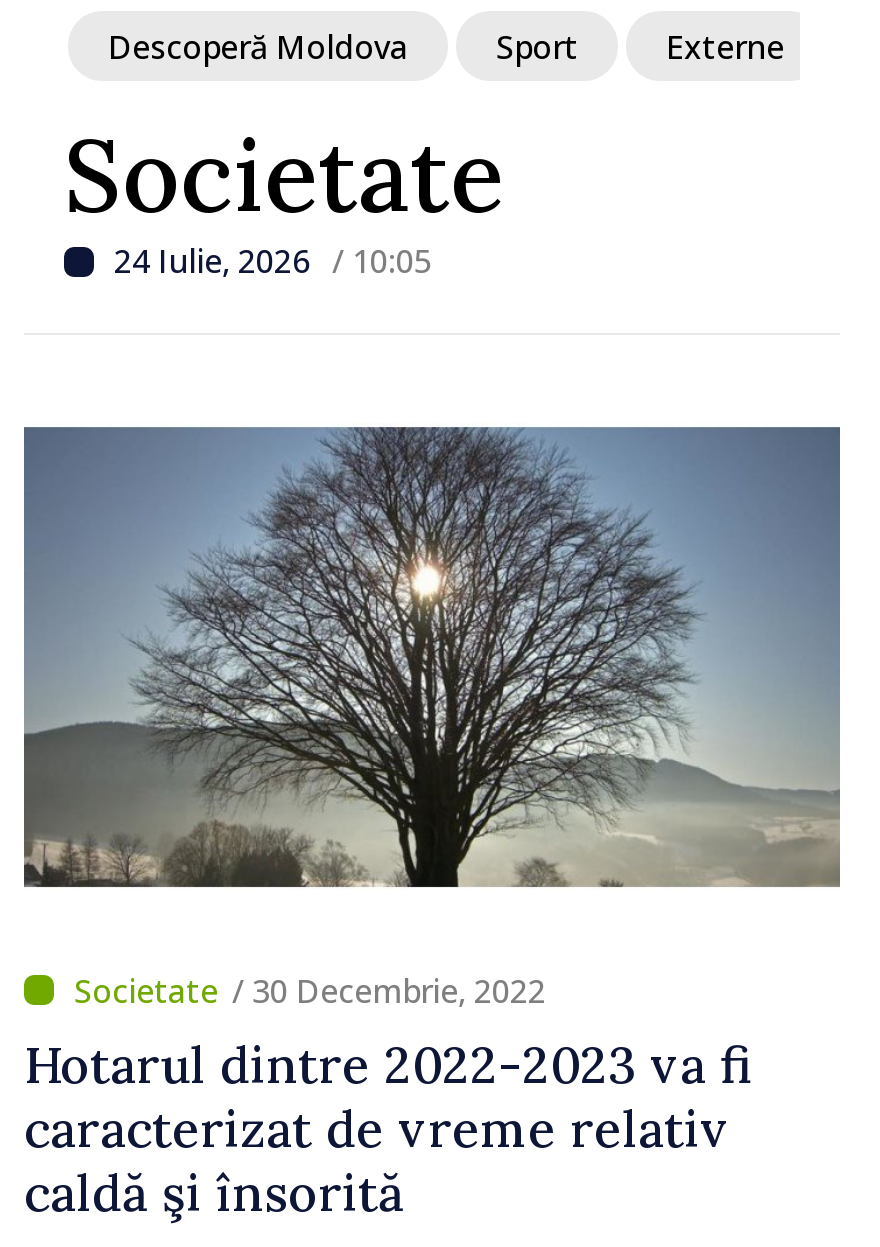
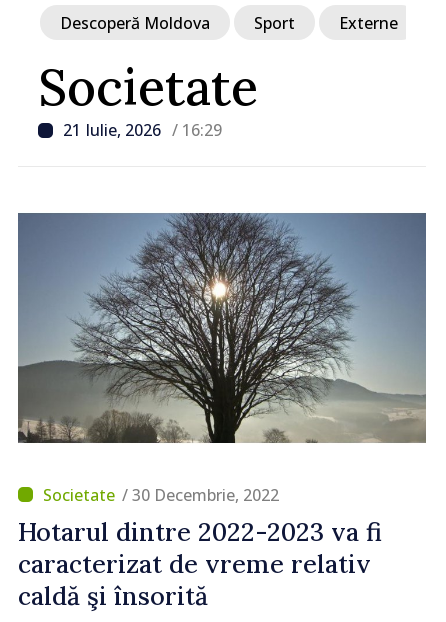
- 24 Iulie, 2026 / 10:05
+ 21 Iulie, 2026 / 16:29
